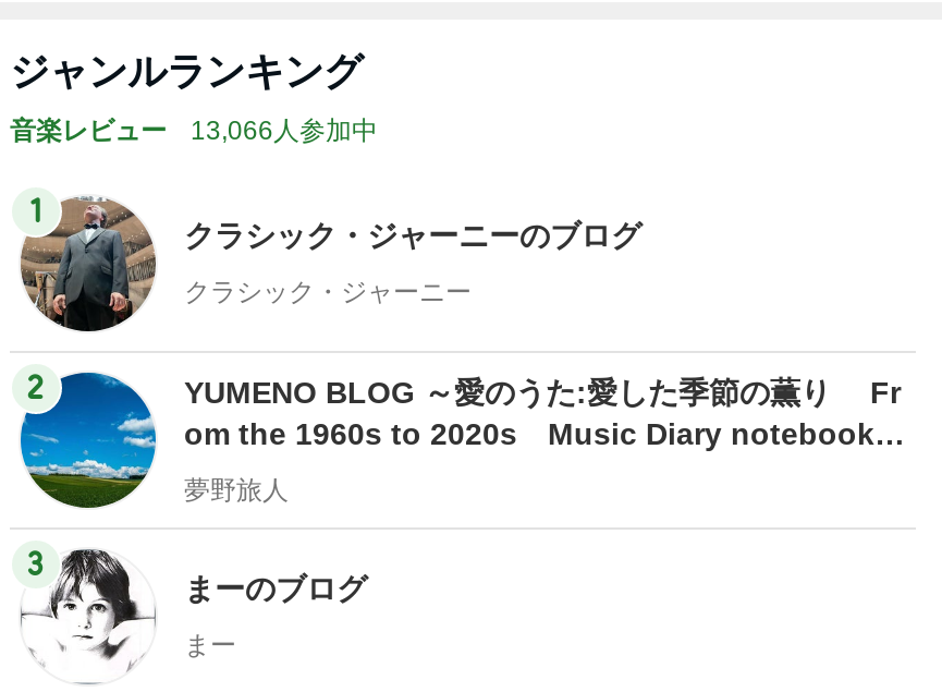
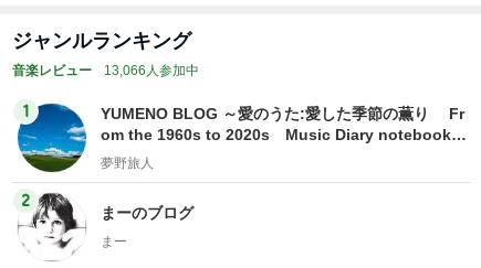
- [image]
- クラシック・ジャーニーのブログ
- クラシック・ジャーニー
- 2

- 3
+ 2
